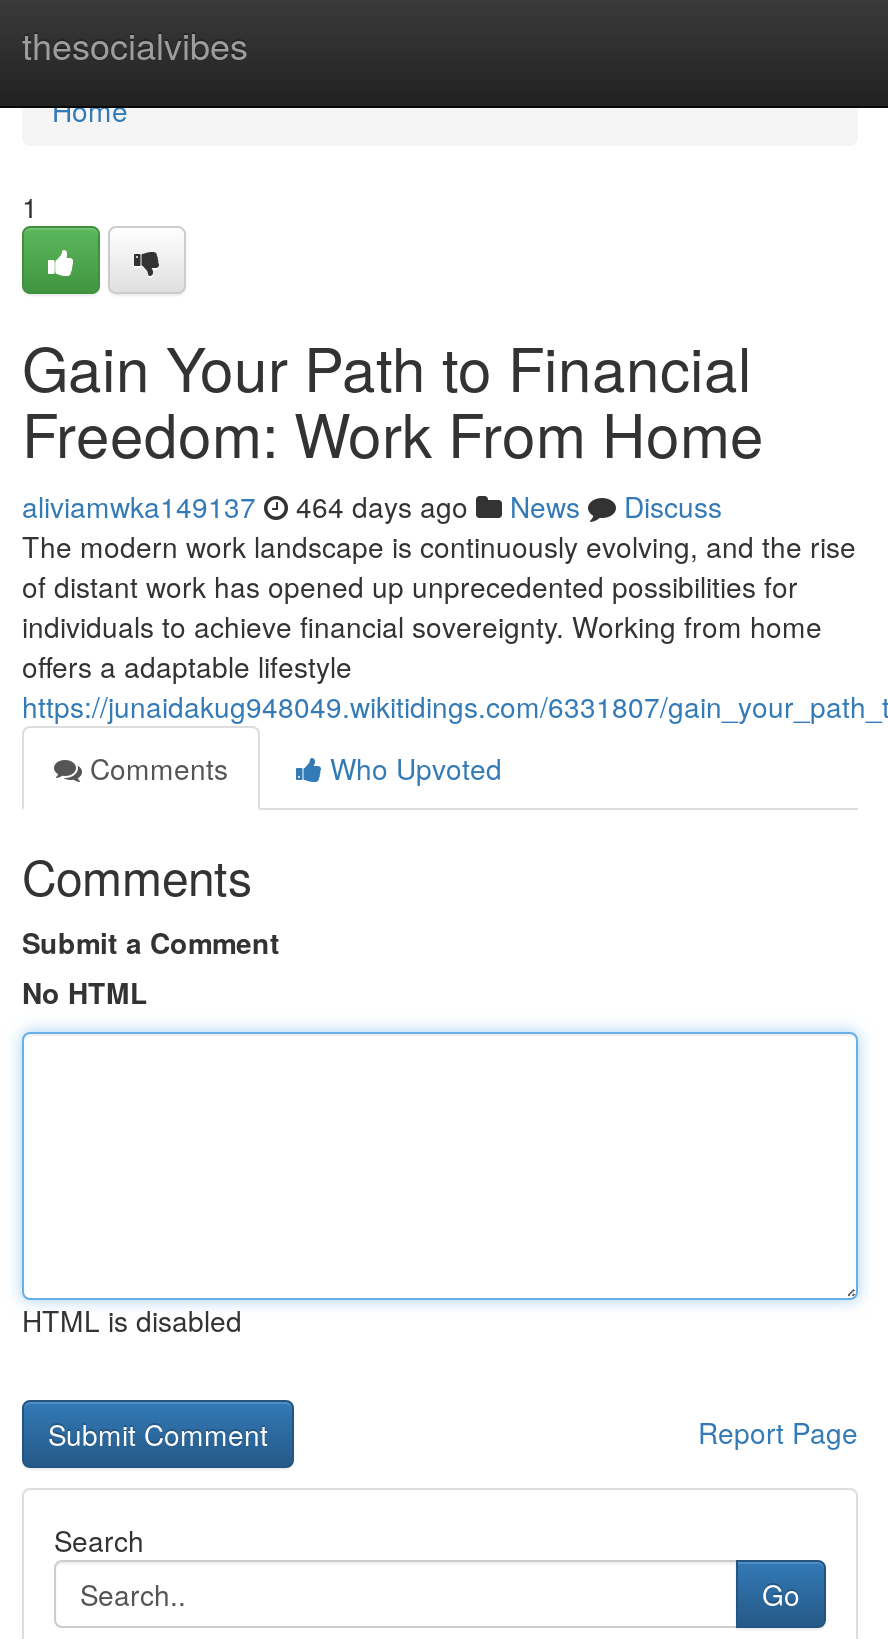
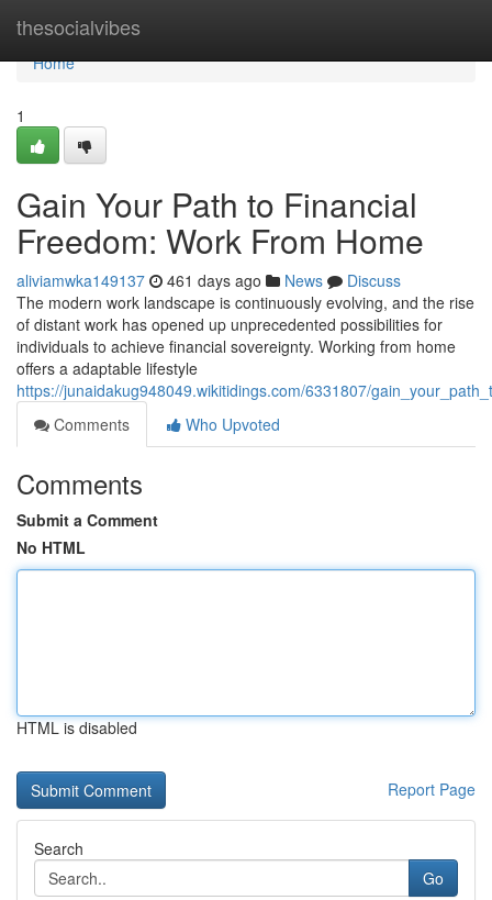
- aliviamwka149137 464 days ago News Discuss
+ aliviamwka149137 461 days ago News Discuss
